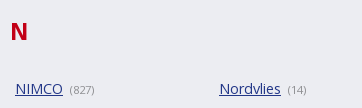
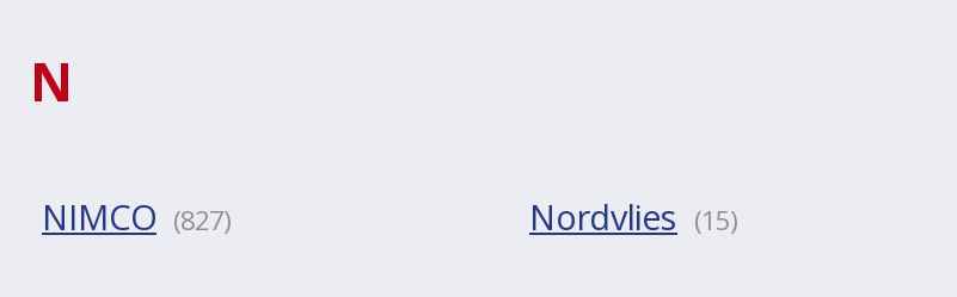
- Nordvlies (14)
+ Nordvlies (15)
